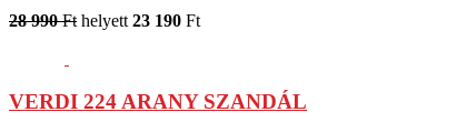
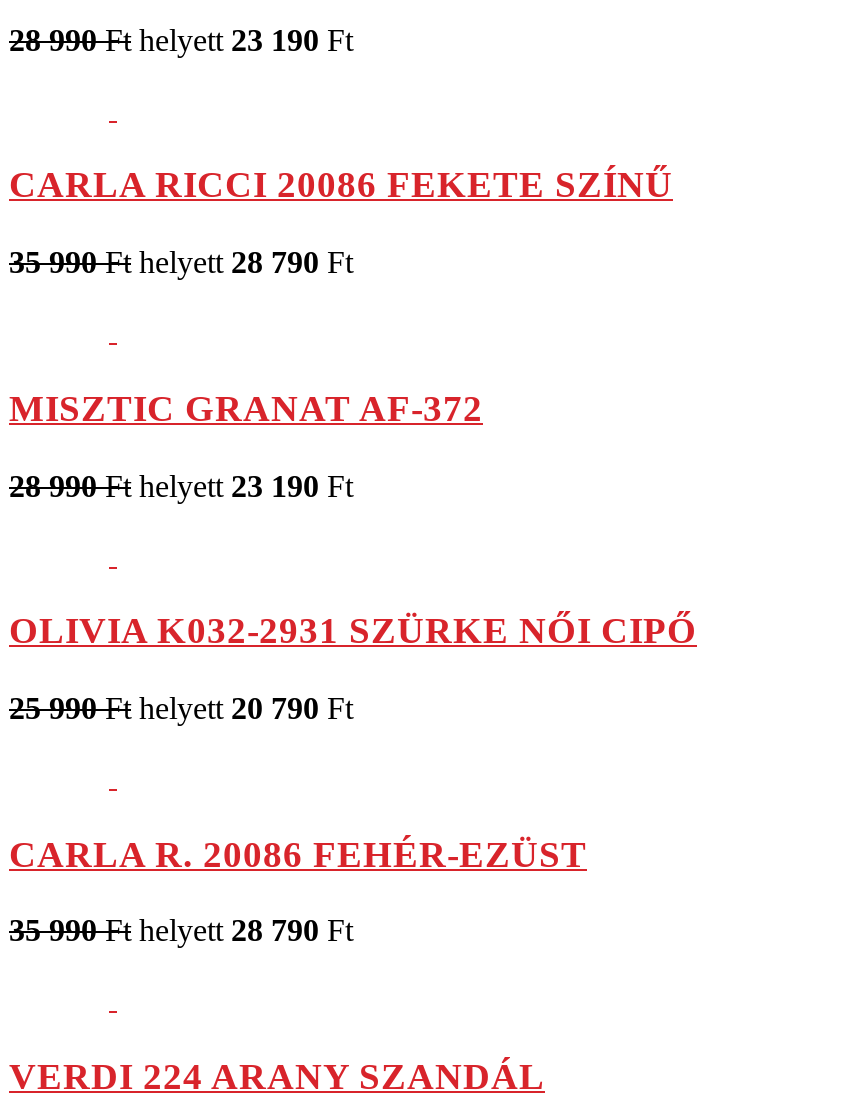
+ CARLA RICCI 20086 FEKETE SZÍNŰ
+ 35 990 Ft helyett 28 790 Ft

+ MISZTIC GRANAT AF-372
+ 28 990 Ft helyett 23 190 Ft

+ OLIVIA K032-2931 SZÜRKE NŐI CIPŐ
+ 25 990 Ft helyett 20 790 Ft

+ CARLA R. 20086 FEHÉR-EZÜST
+ 35 990 Ft helyett 28 790 Ft
